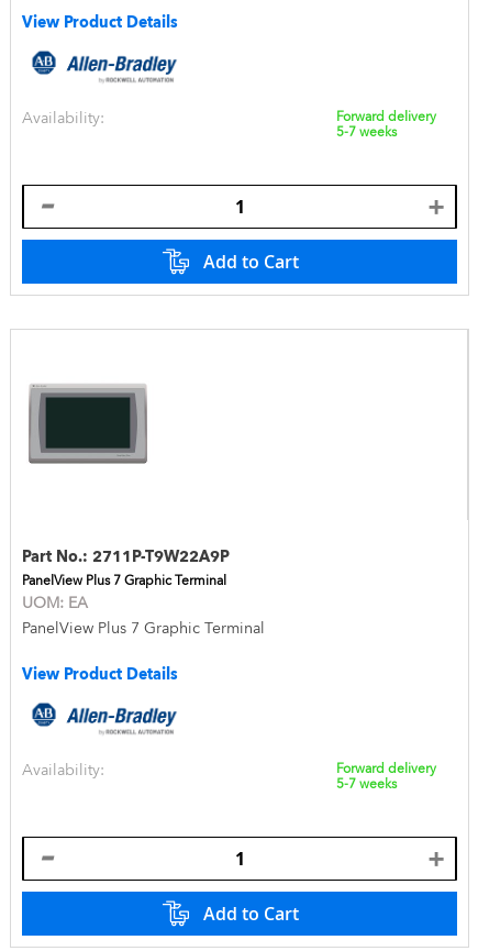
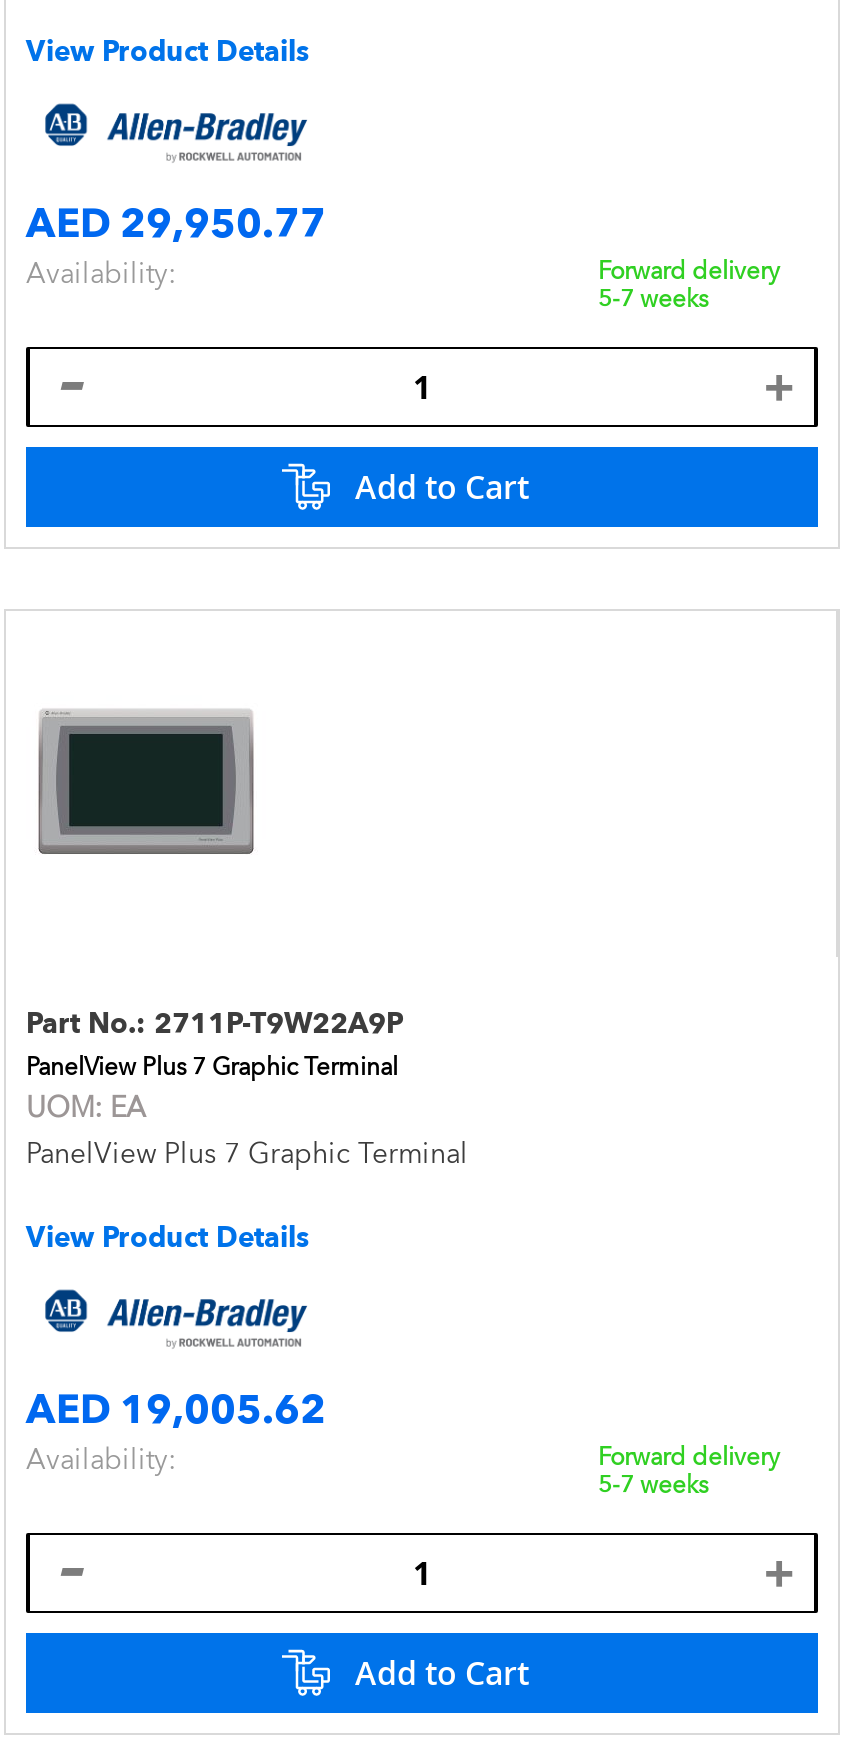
+ AED 29,950.77

moved down: Availability: | Forward delivery | 5-7 weeks

+ AED 19,005.62

moved down: Availability: | Forward delivery | 5-7 weeks
